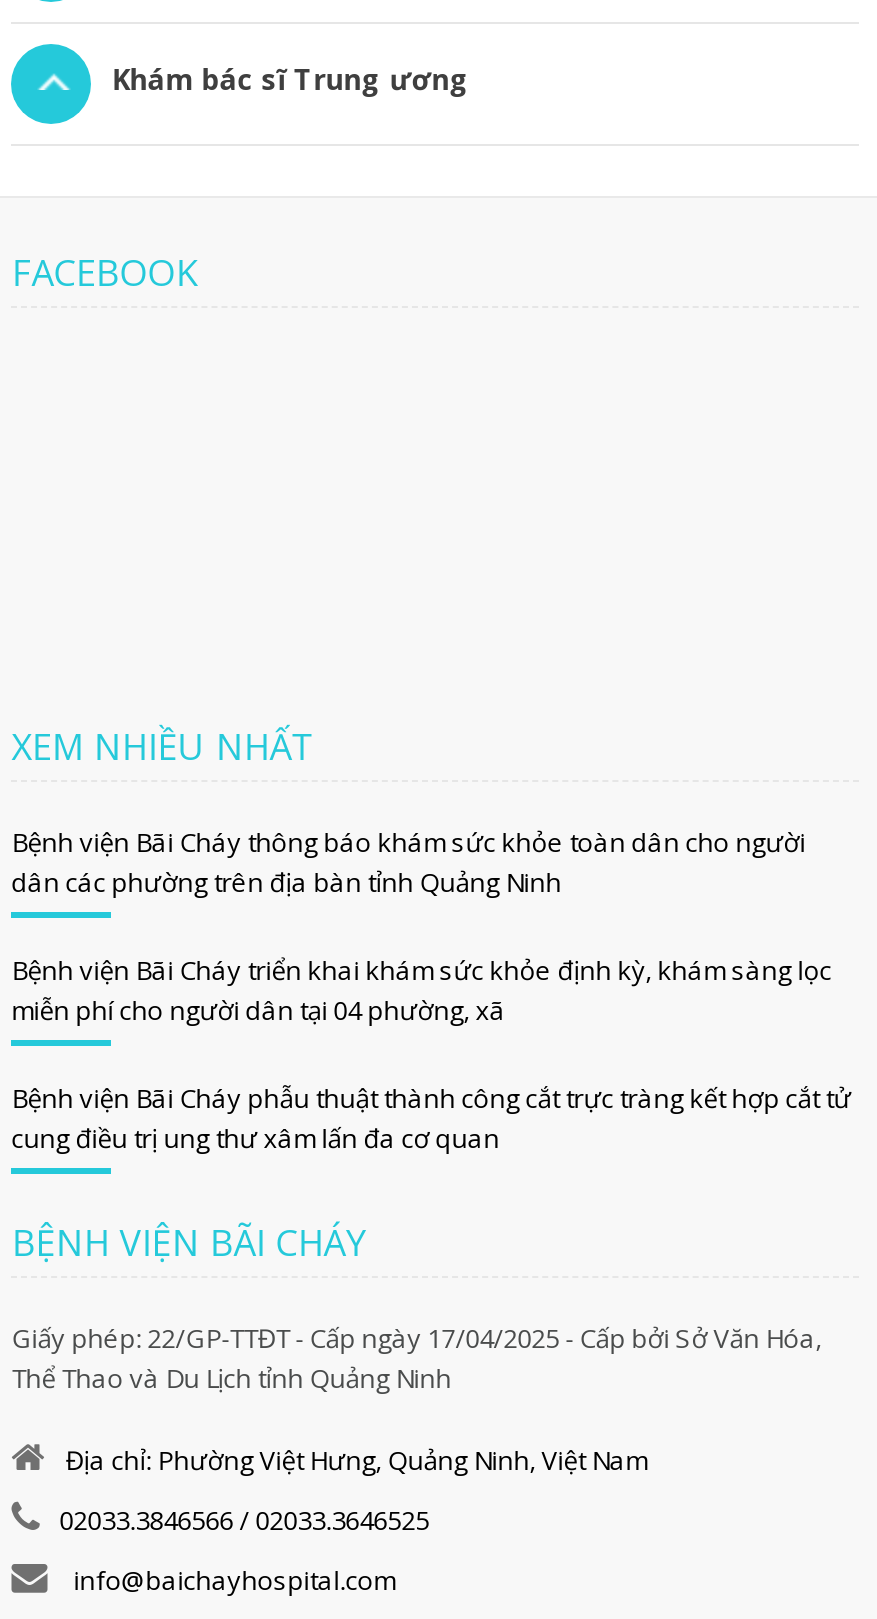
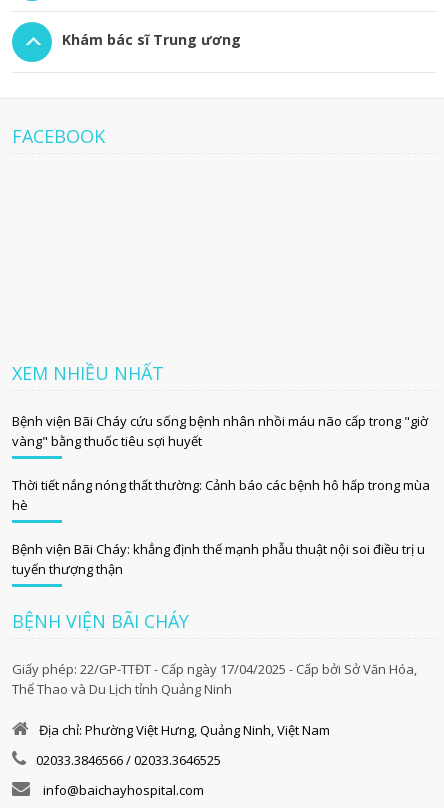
- Bệnh viện Bãi Cháy thông báo khám sức khỏe toàn dân cho người
- dân các phường trên địa bàn tỉnh Quảng Ninh
+ Bệnh viện Bãi Cháy cứu sống bệnh nhân nhồi máu não cấp trong "giờ
+ vàng" bằng thuốc tiêu sợi huyết

- Bệnh viện Bãi Cháy triển khai khám sức khỏe định kỳ, khám sàng lọc
- miễn phí cho người dân tại 04 phường, xã
+ Thời tiết nắng nóng thất thường: Cảnh báo các bệnh hô hấp trong mùa
+ hè

- Bệnh viện Bãi Cháy phẫu thuật thành công cắt trực tràng kết hợp cắt tử
- cung điều trị ung thư xâm lấn đa cơ quan
+ Bệnh viện Bãi Cháy: khẳng định thế mạnh phẫu thuật nội soi điều trị u
+ tuyến thượng thận
